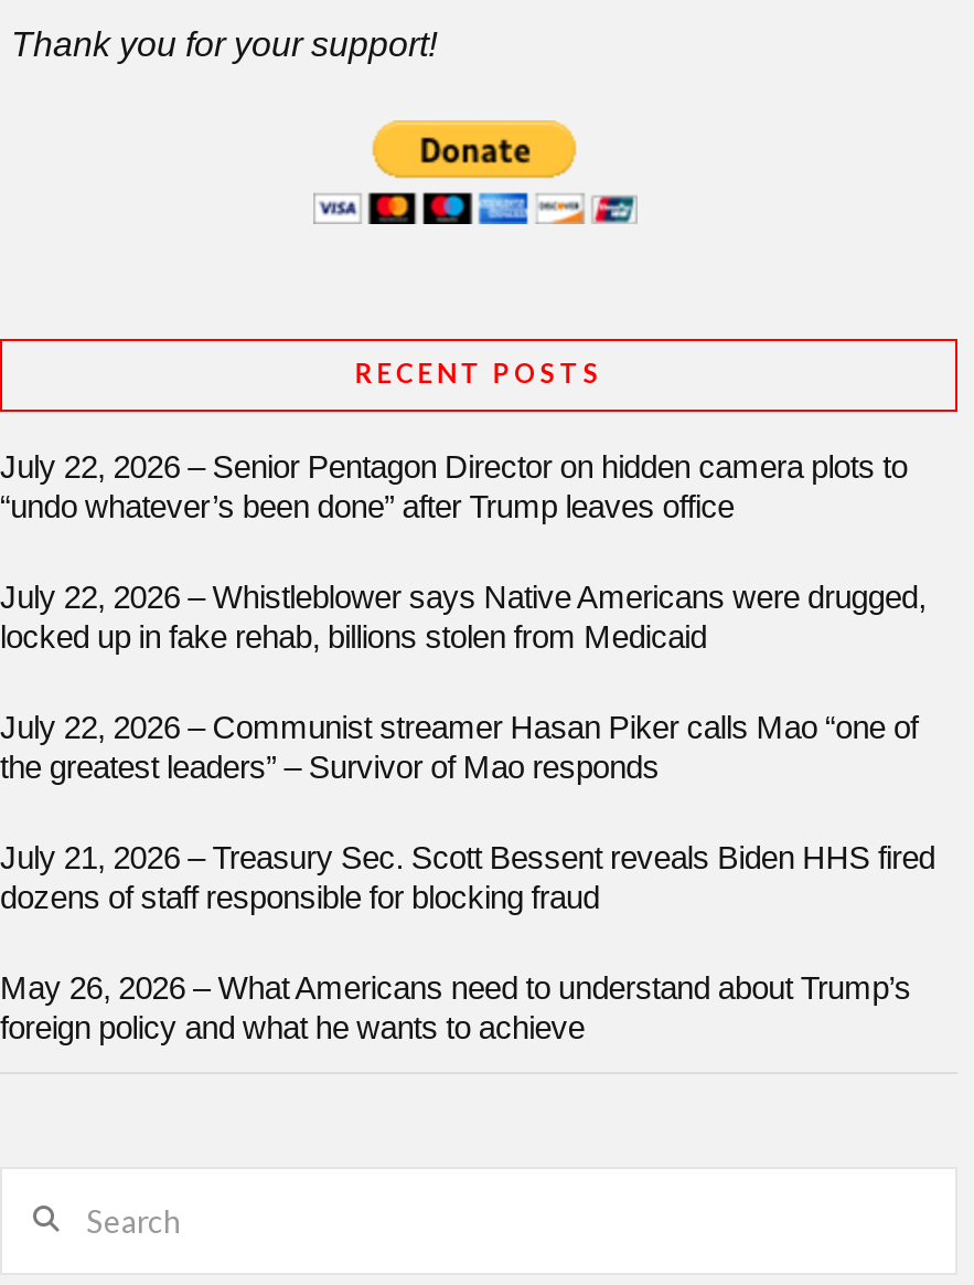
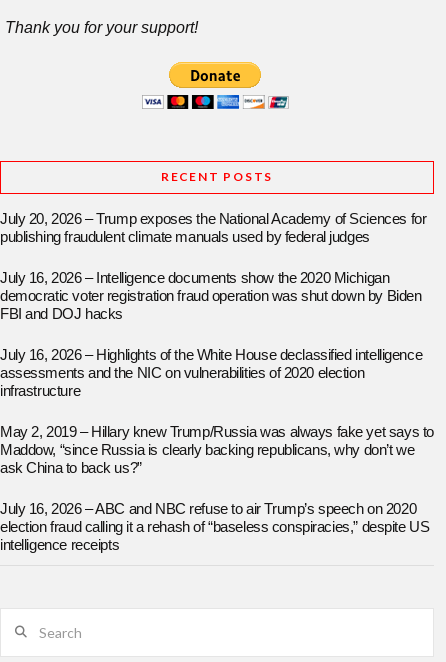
- July 22, 2026 – Senior Pentagon Director on hidden camera plots to
- “undo whatever’s been done” after Trump leaves office
+ July 20, 2026 – Trump exposes the National Academy of Sciences for
+ publishing fraudulent climate manuals used by federal judges

- July 22, 2026 – Whistleblower says Native Americans were drugged,
- locked up in fake rehab, billions stolen from Medicaid
+ July 16, 2026 – Intelligence documents show the 2020 Michigan
+ democratic voter registration fraud operation was shut down by Biden
+ FBI and DOJ hacks

- July 22, 2026 – Communist streamer Hasan Piker calls Mao “one of
- the greatest leaders” – Survivor of Mao responds
+ July 16, 2026 – Highlights of the White House declassified intelligence
+ assessments and the NIC on vulnerabilities of 2020 election
+ infrastructure

- July 21, 2026 – Treasury Sec. Scott Bessent reveals Biden HHS fired
- dozens of staff responsible for blocking fraud
+ May 2, 2019 – Hillary knew Trump/Russia was always fake yet says to
+ Maddow, “since Russia is clearly backing republicans, why don’t we
+ ask China to back us?”

- May 26, 2026 – What Americans need to understand about Trump’s
- foreign policy and what he wants to achieve
+ July 16, 2026 – ABC and NBC refuse to air Trump’s speech on 2020
+ election fraud calling it a rehash of “baseless conspiracies,” despite US
+ intelligence receipts
